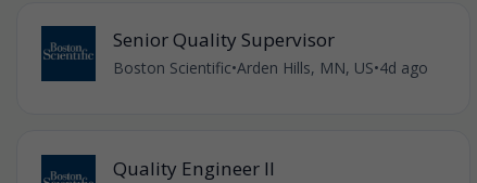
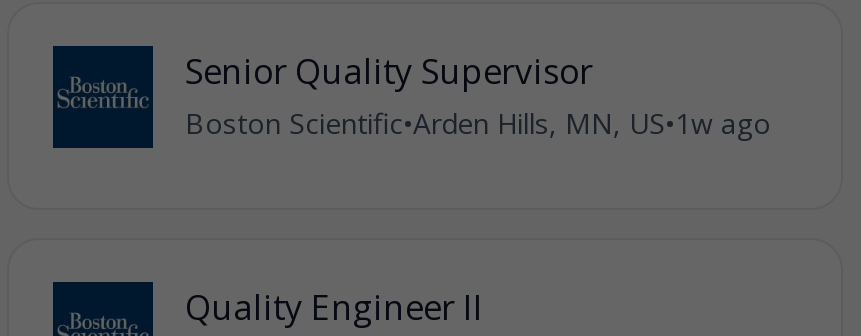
- Boston Scientific•Arden Hills, MN, US•4d ago
+ Boston Scientific•Arden Hills, MN, US•1w ago
